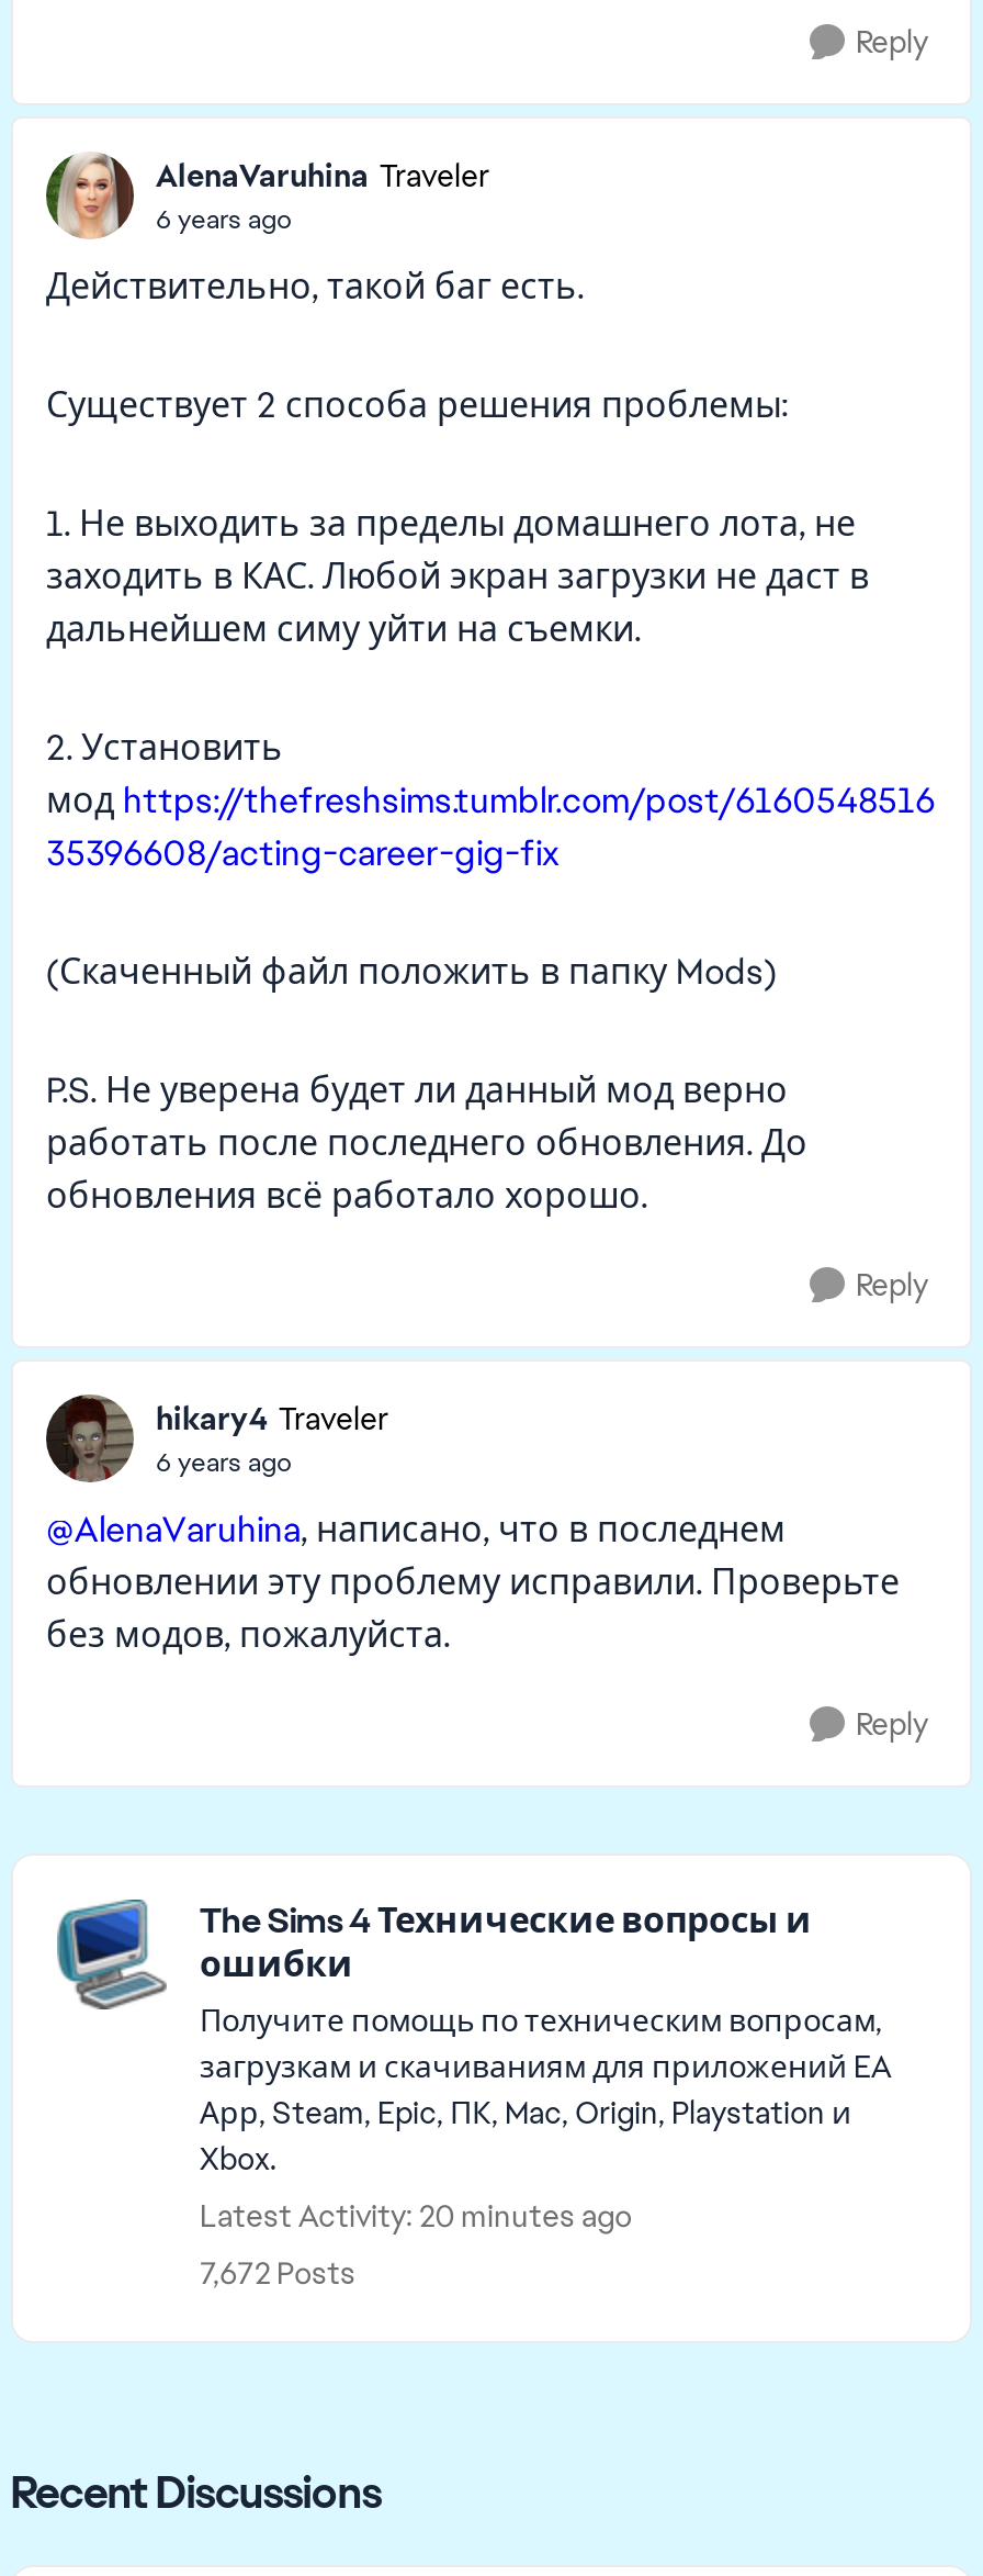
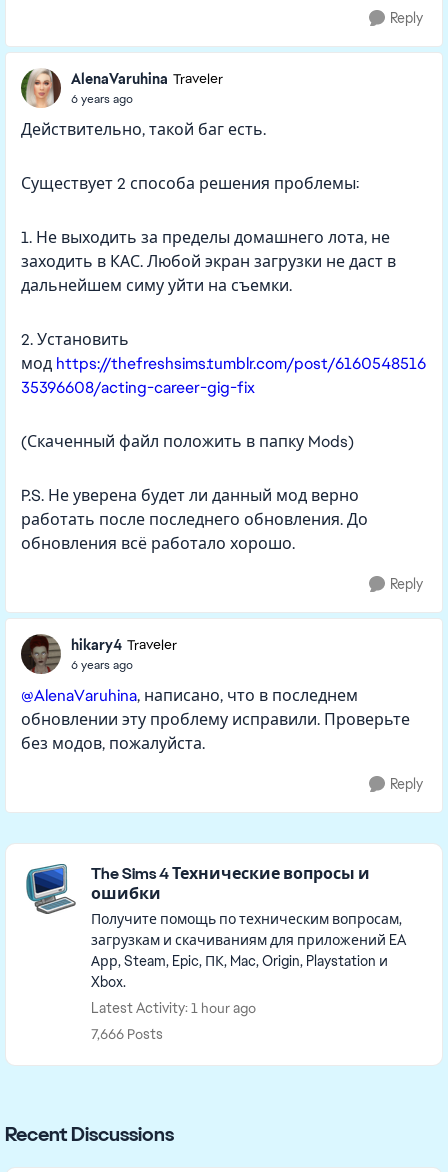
- Latest Activity: 20 minutes ago
+ Latest Activity: 1 hour ago

- 7,672 Posts
+ 7,666 Posts
